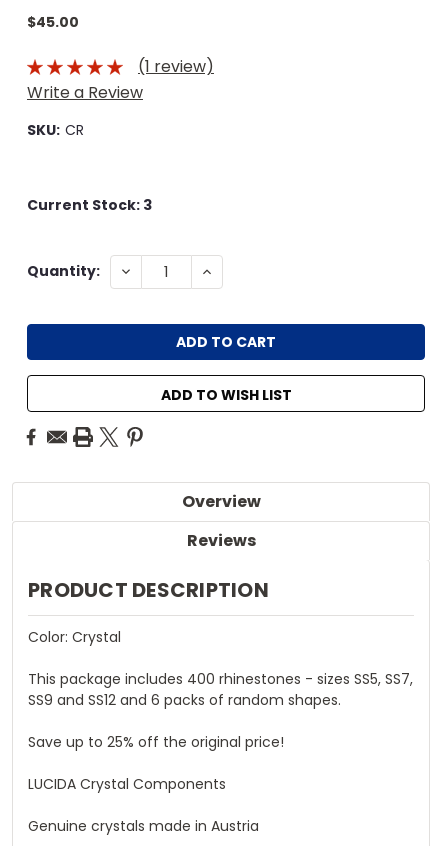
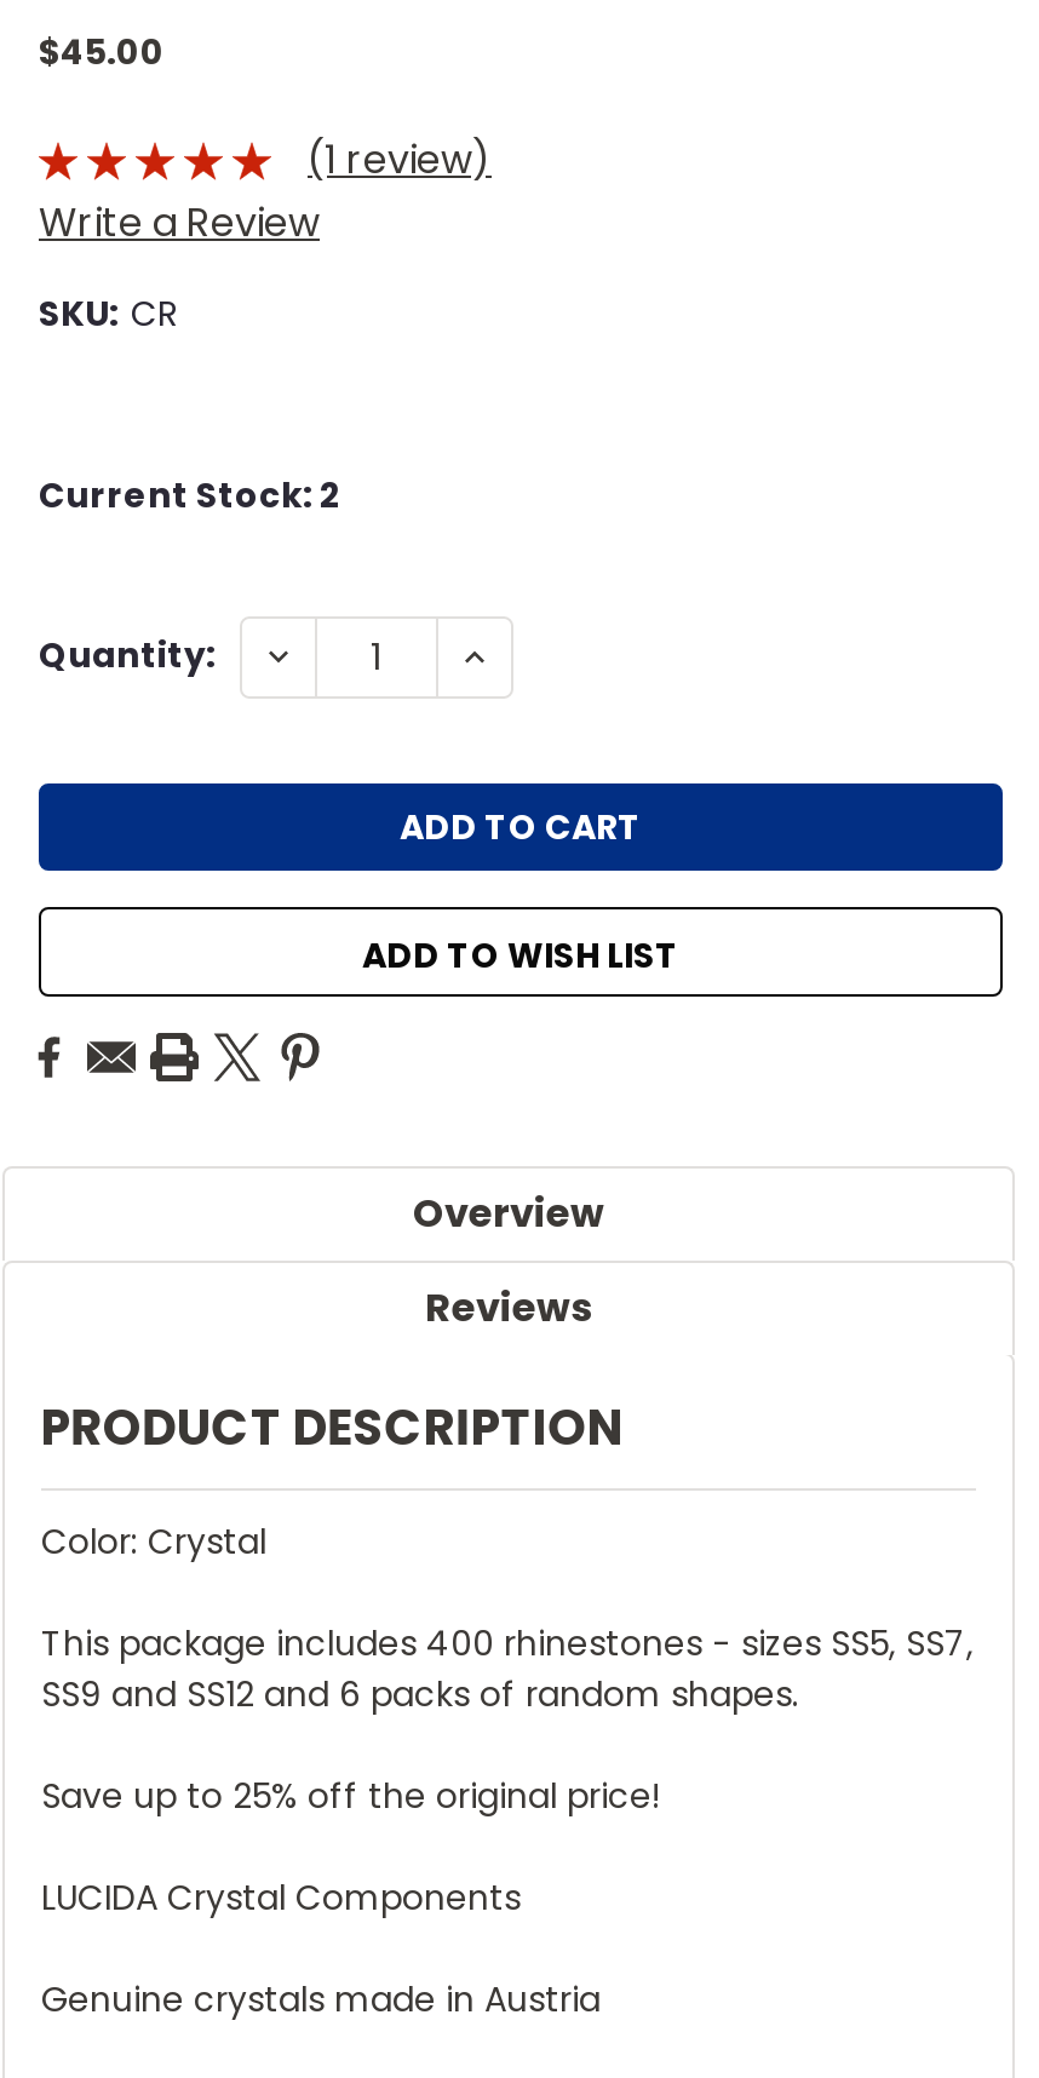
- Current Stock: 3
+ Current Stock: 2
